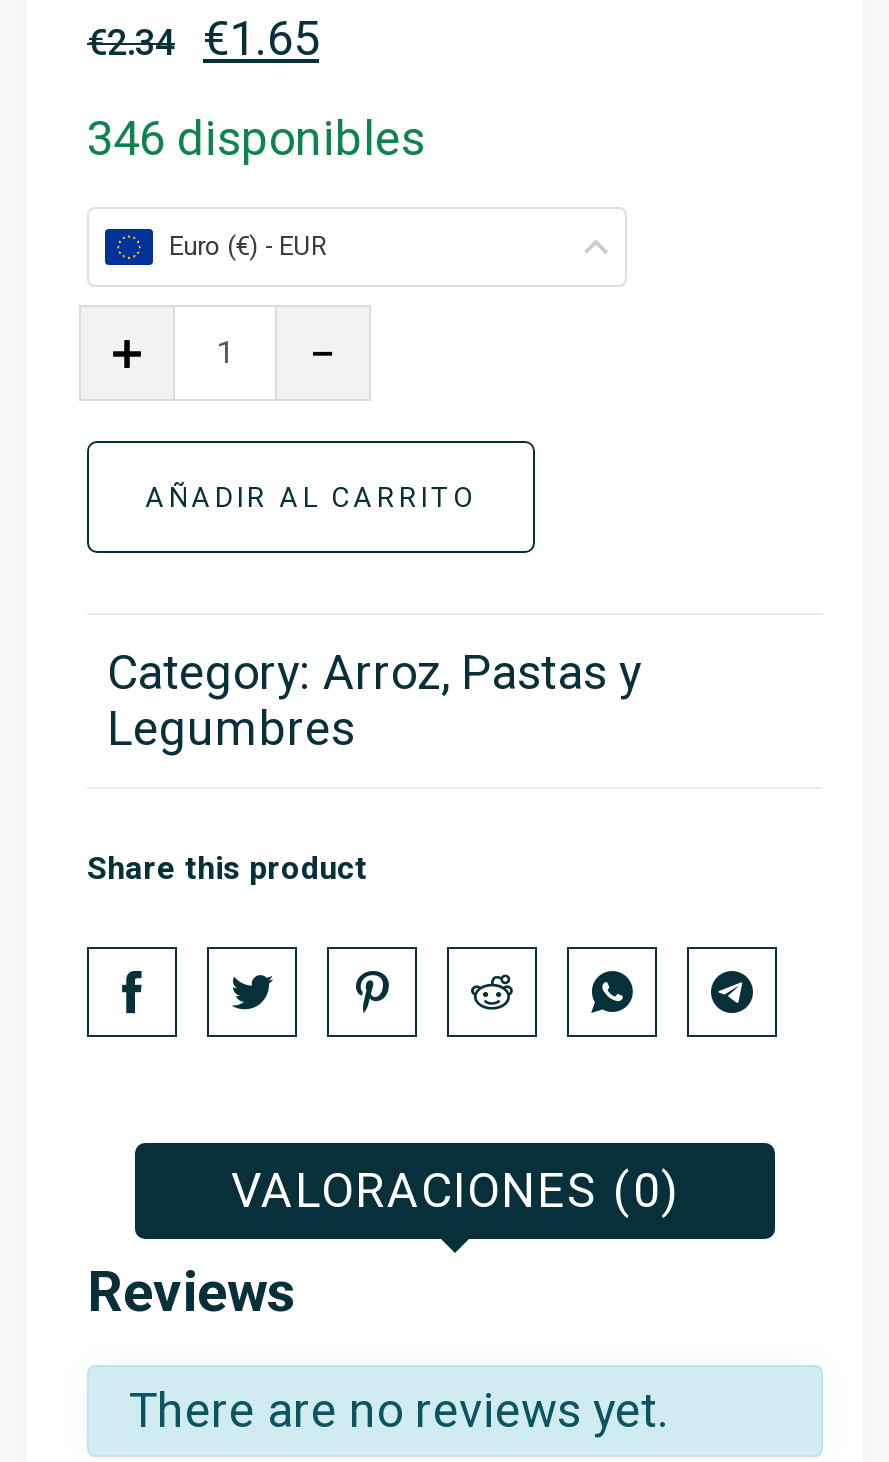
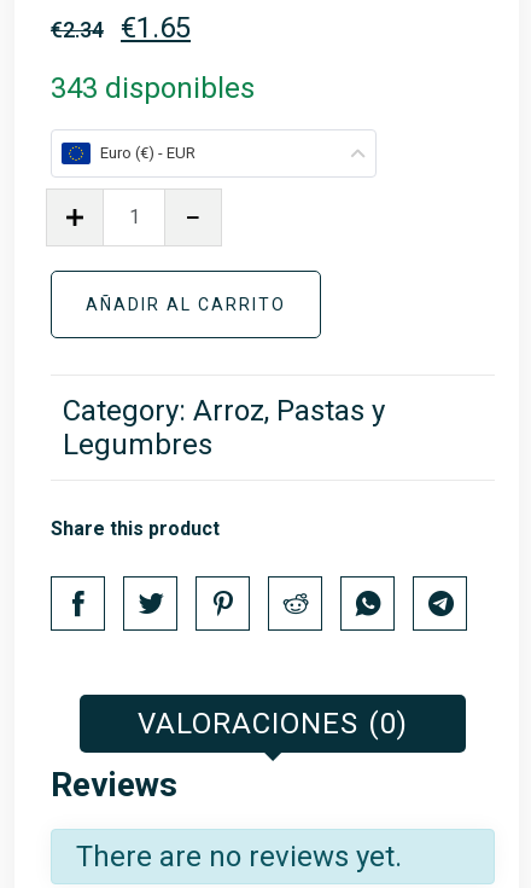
- 346 disponibles
+ 343 disponibles
